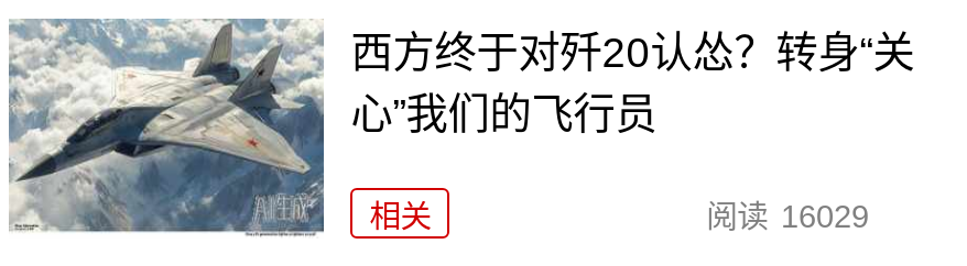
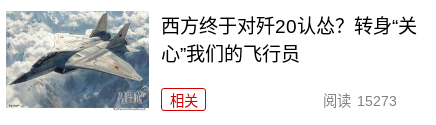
- 阅读 16029
+ 阅读 15273
